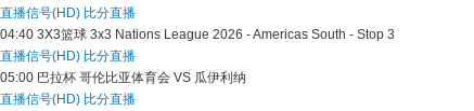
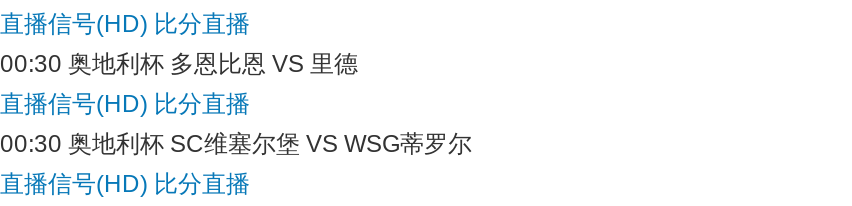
- 04:40 3X3篮球3x3 Nations League 2026 - Americas South - Stop 3
+ 00:30 奥地利杯多恩比恩 VS 里德

- 05:00 巴拉杯哥伦比亚体育会 VS 瓜伊利纳
+ 00:30 奥地利杯SC维塞尔堡 VS WSG蒂罗尔
